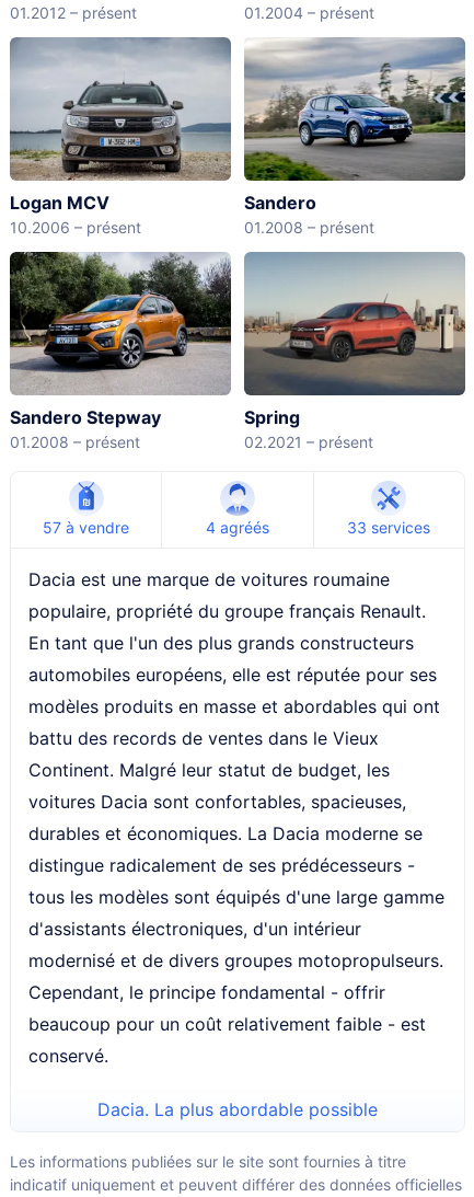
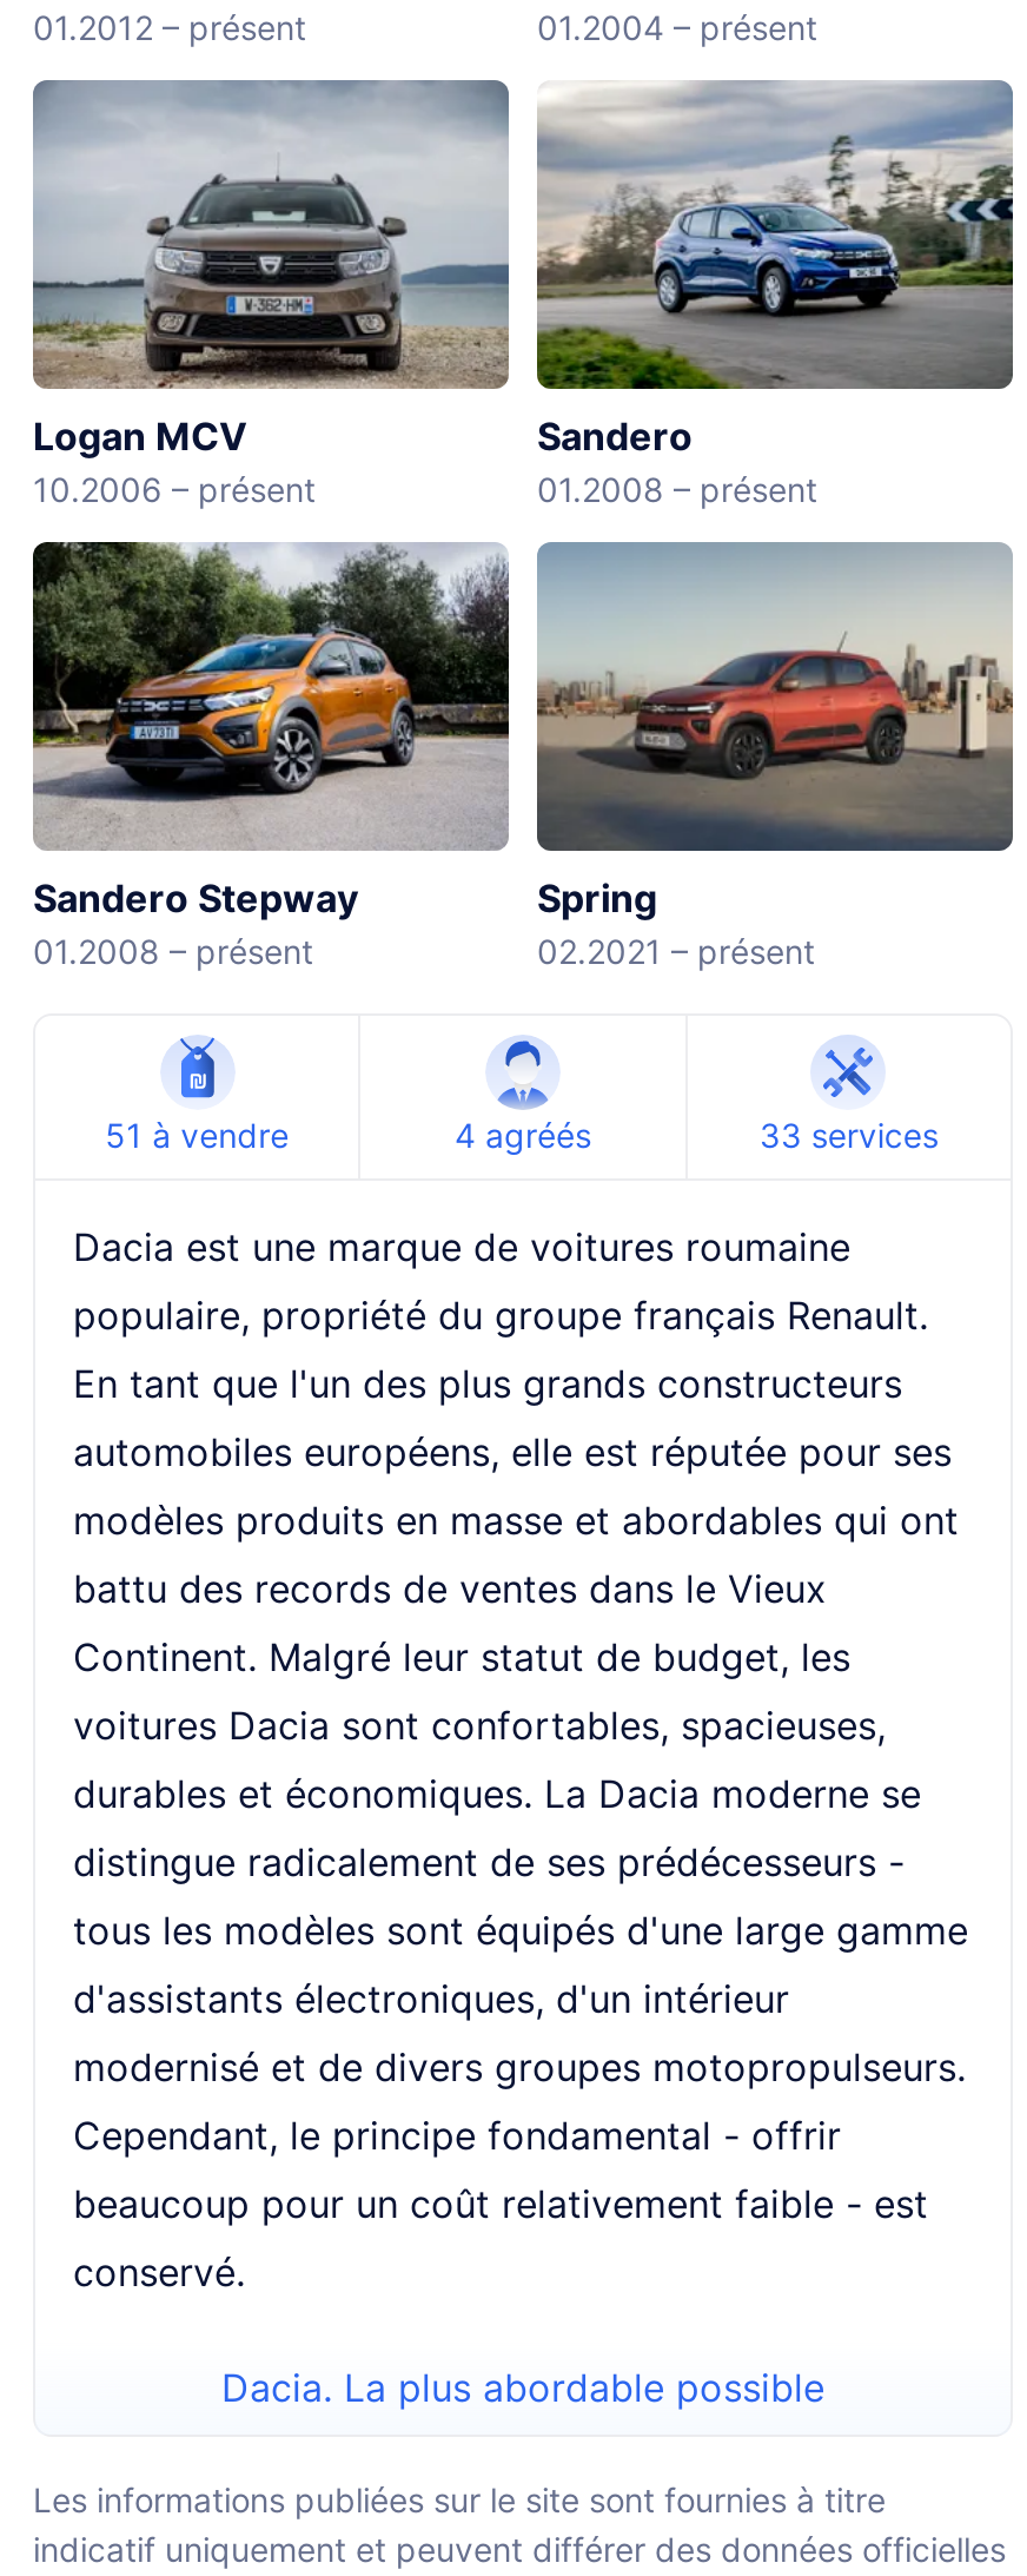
- 57 à vendre
+ 51 à vendre
